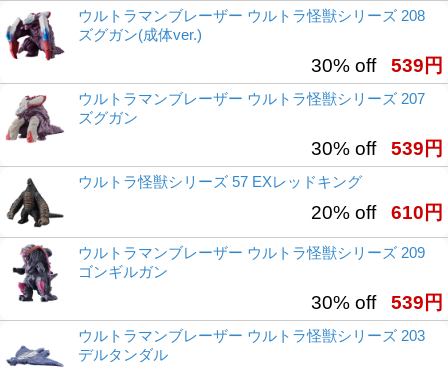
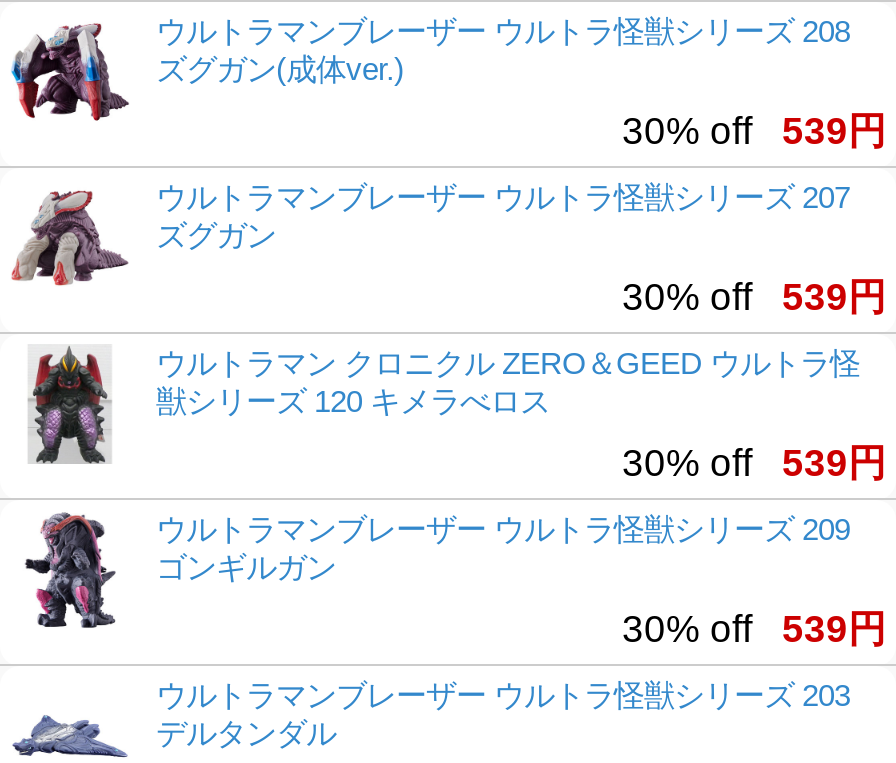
- [image]
- ウルトラ怪獣シリーズ 57 EXレッドキング
+ [image]
+ ウルトラマン クロニクル ZERO＆GEED ウルトラ怪
+ 獣シリーズ 120 キメラべロス

- 20% off 610円
+ 30% off 539円
